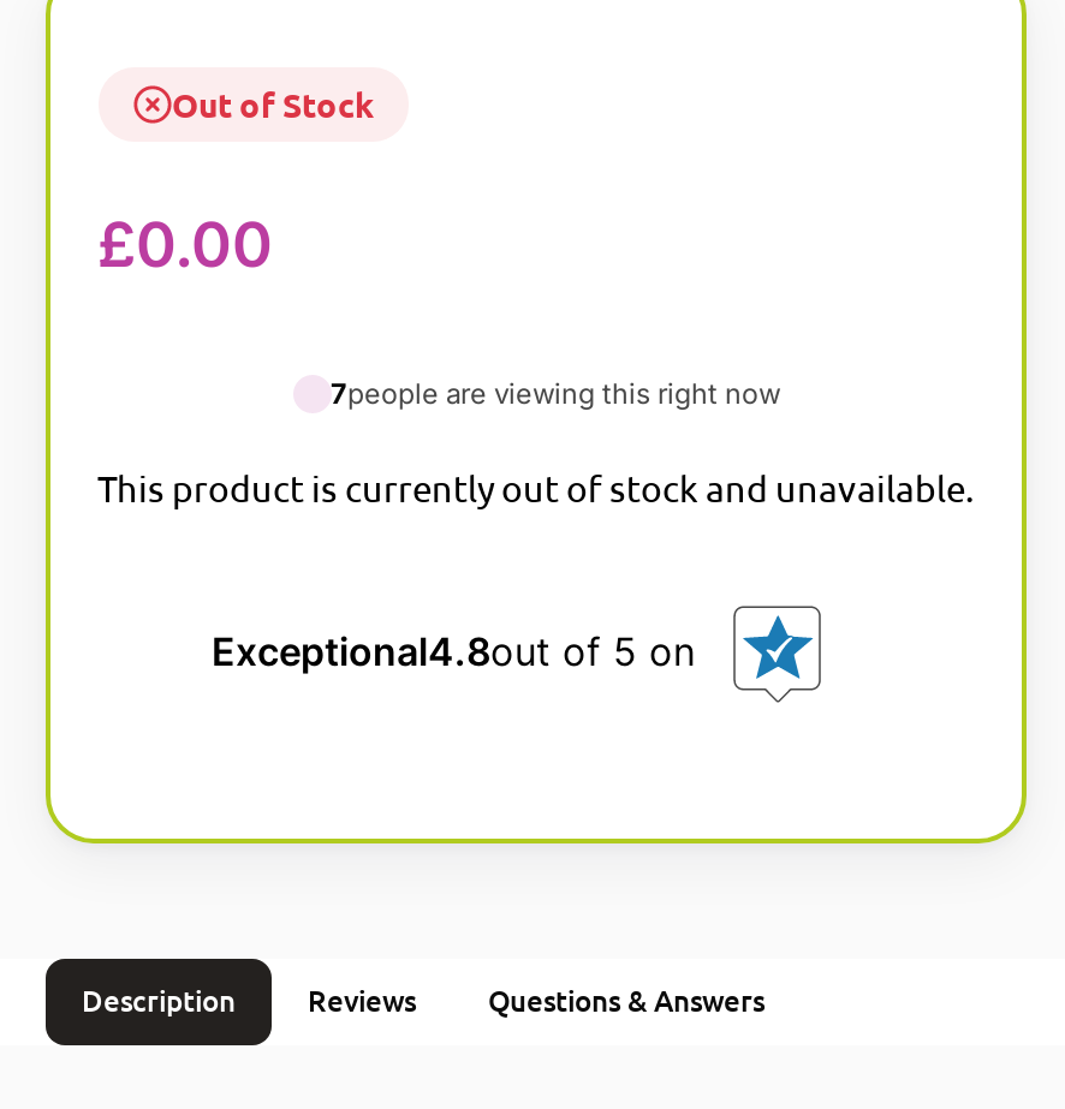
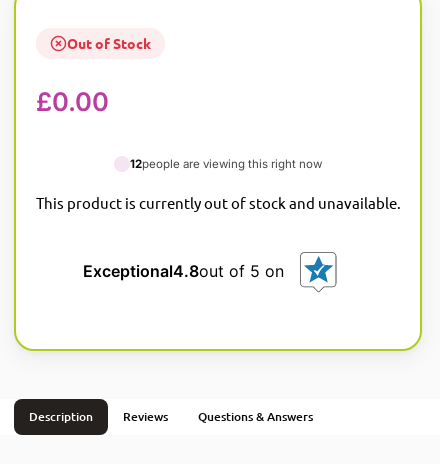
- 7people are viewing this right now
+ 12people are viewing this right now
